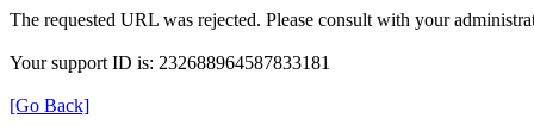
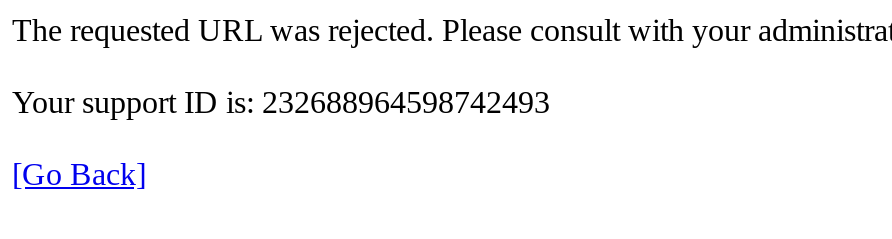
- Your support ID is: 232688964587833181
+ Your support ID is: 232688964598742493
